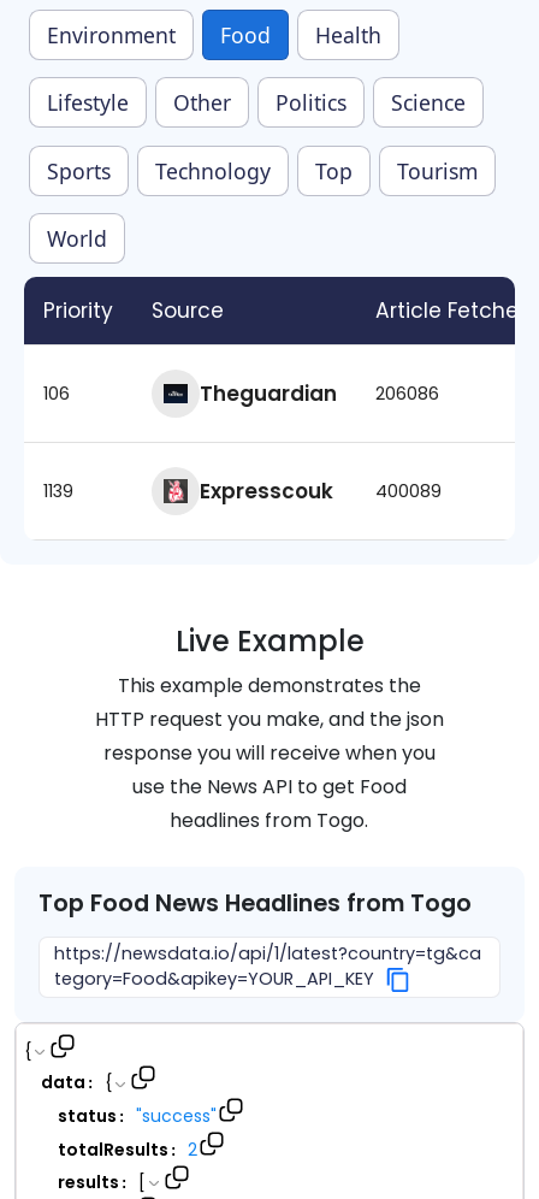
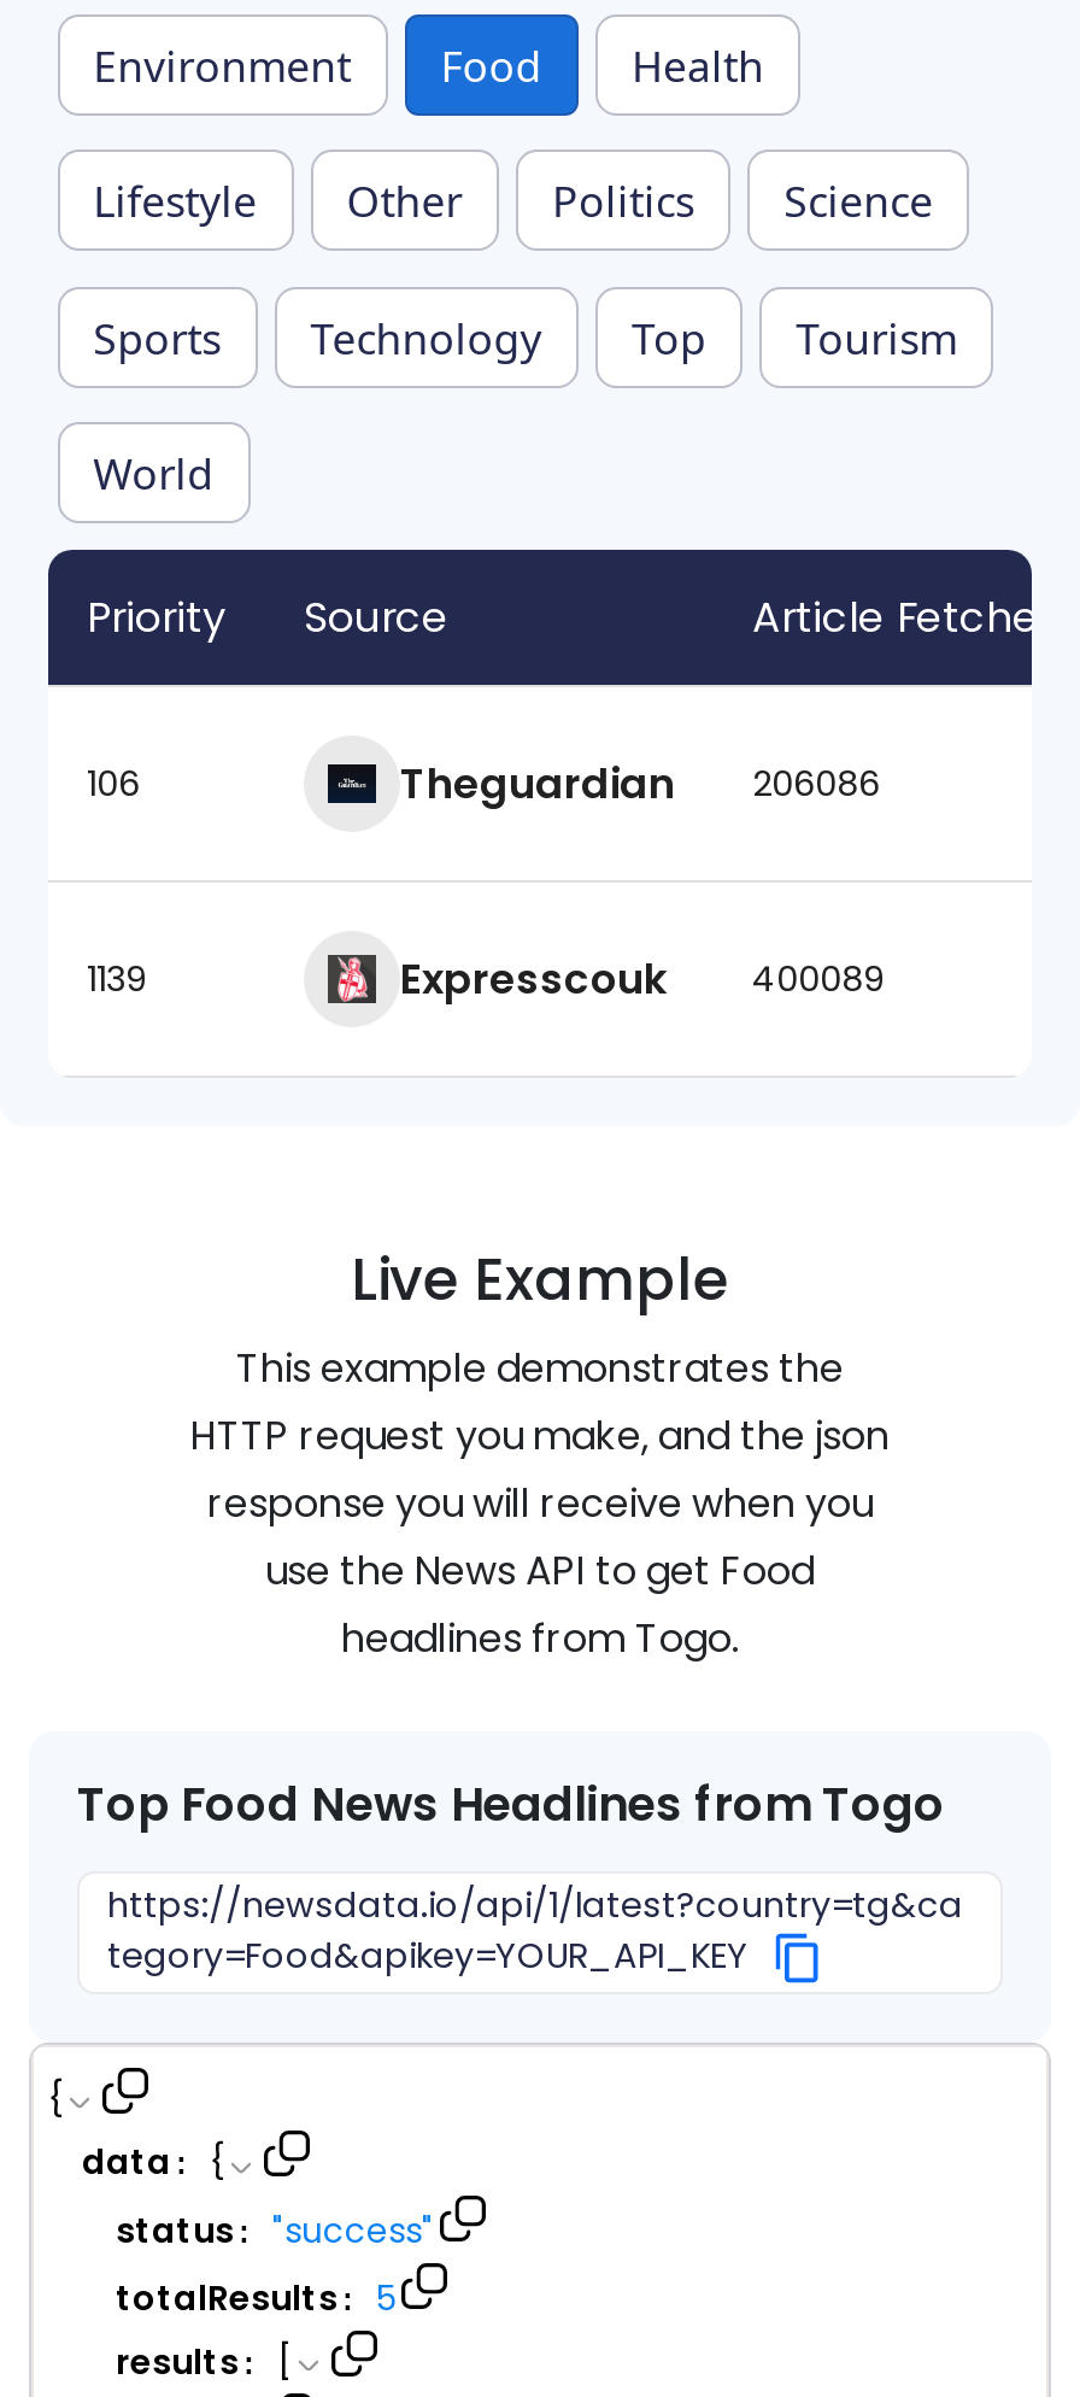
- totalResults: 2
+ totalResults: 5
